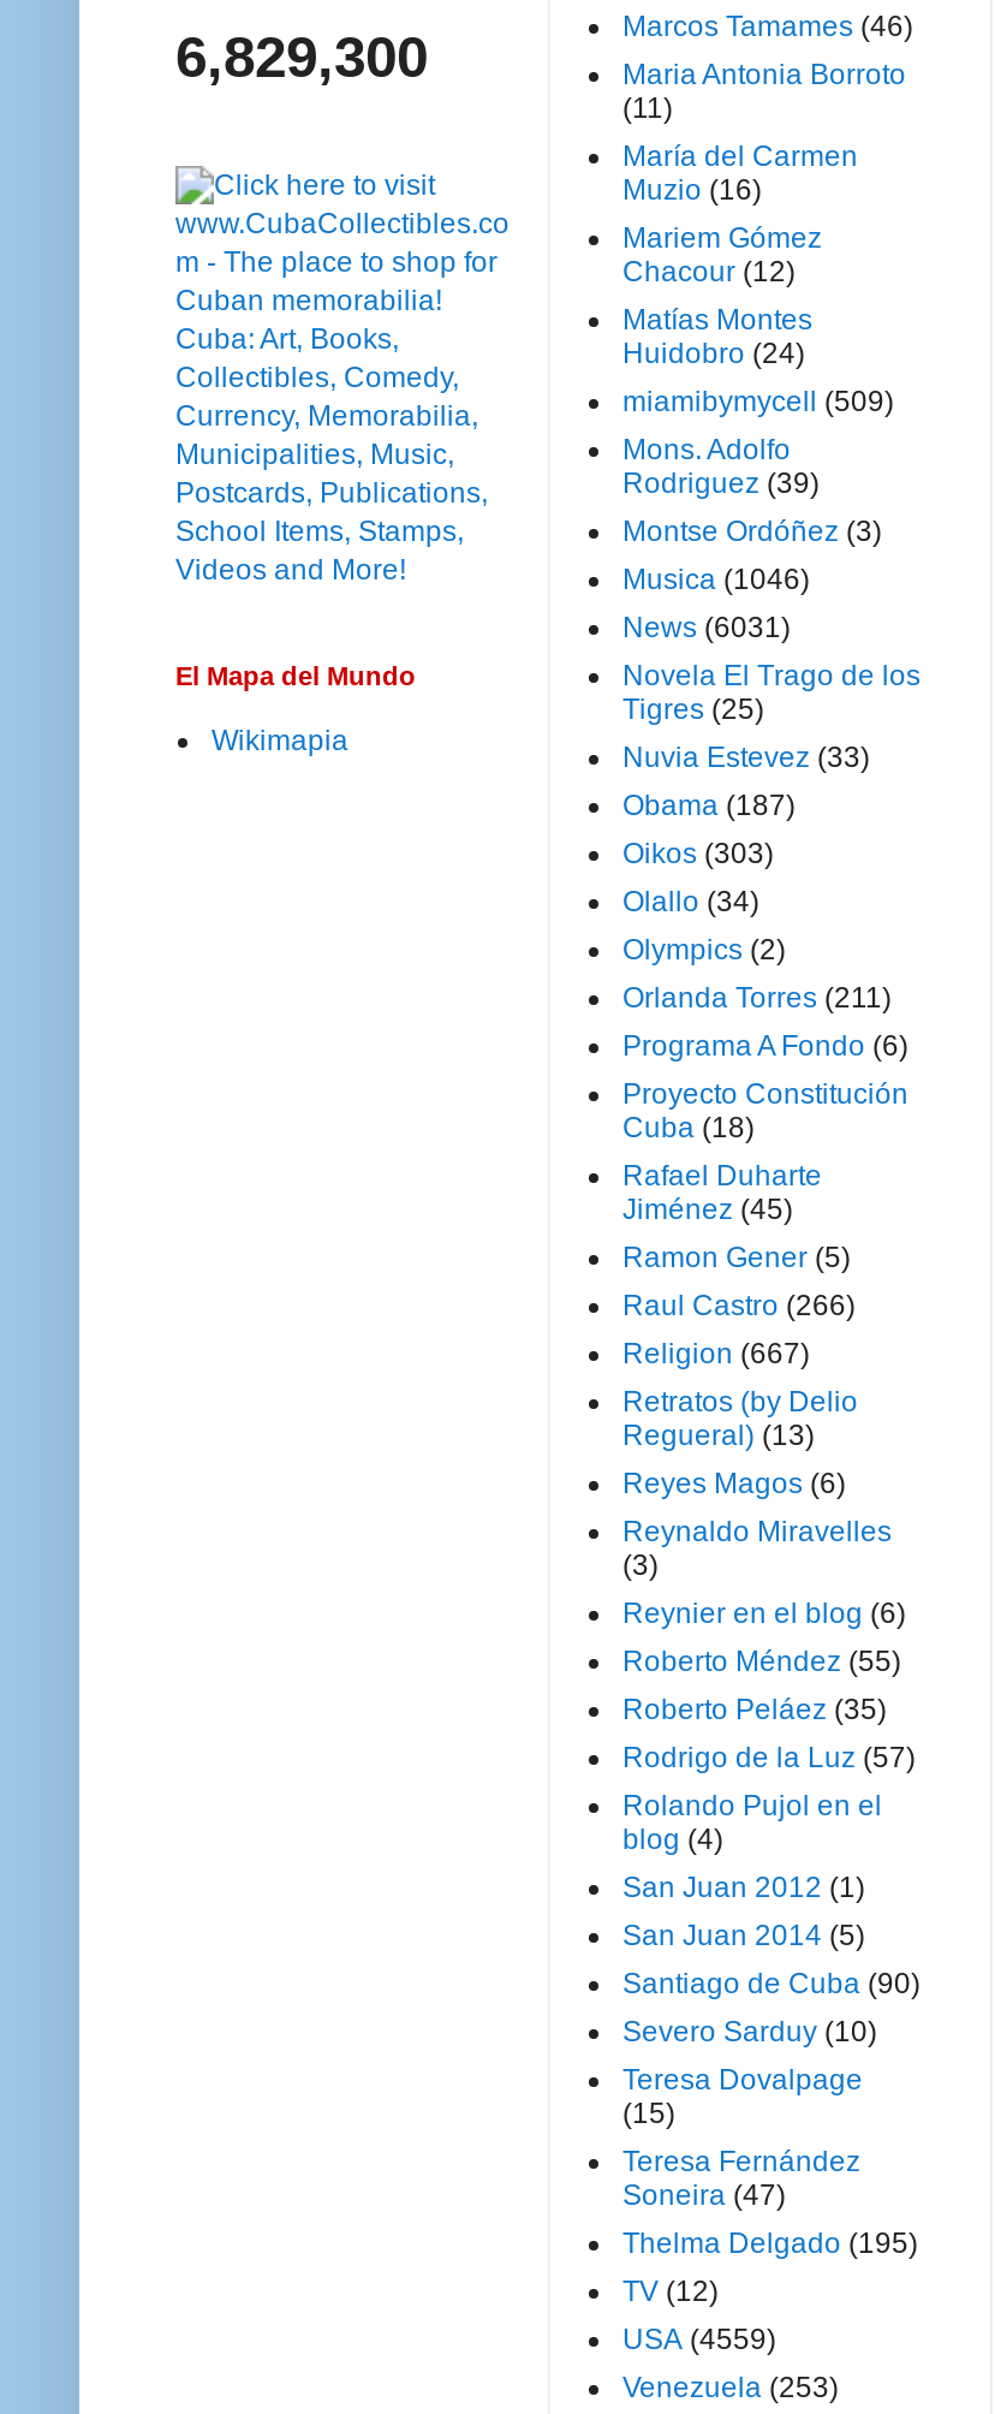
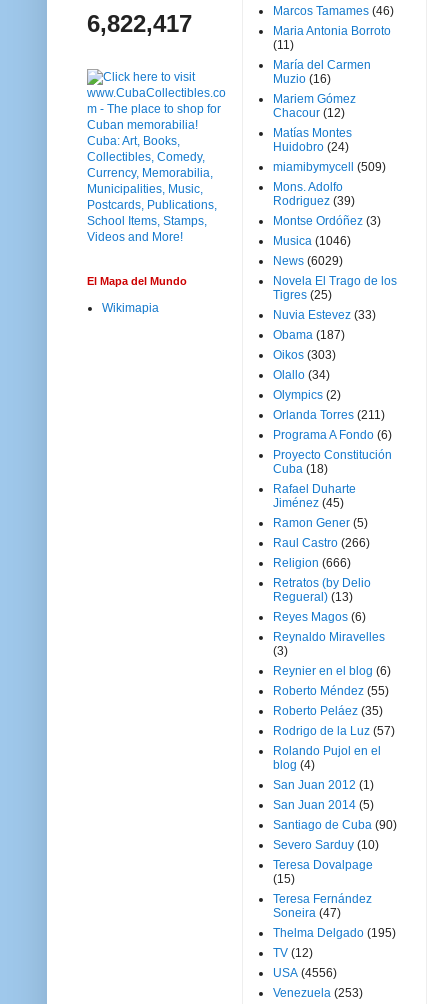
- 6,829,300
+ 6,822,417

- News (6031)
+ News (6029)

- Religion (667)
+ Religion (666)

- USA (4559)
+ USA (4556)
